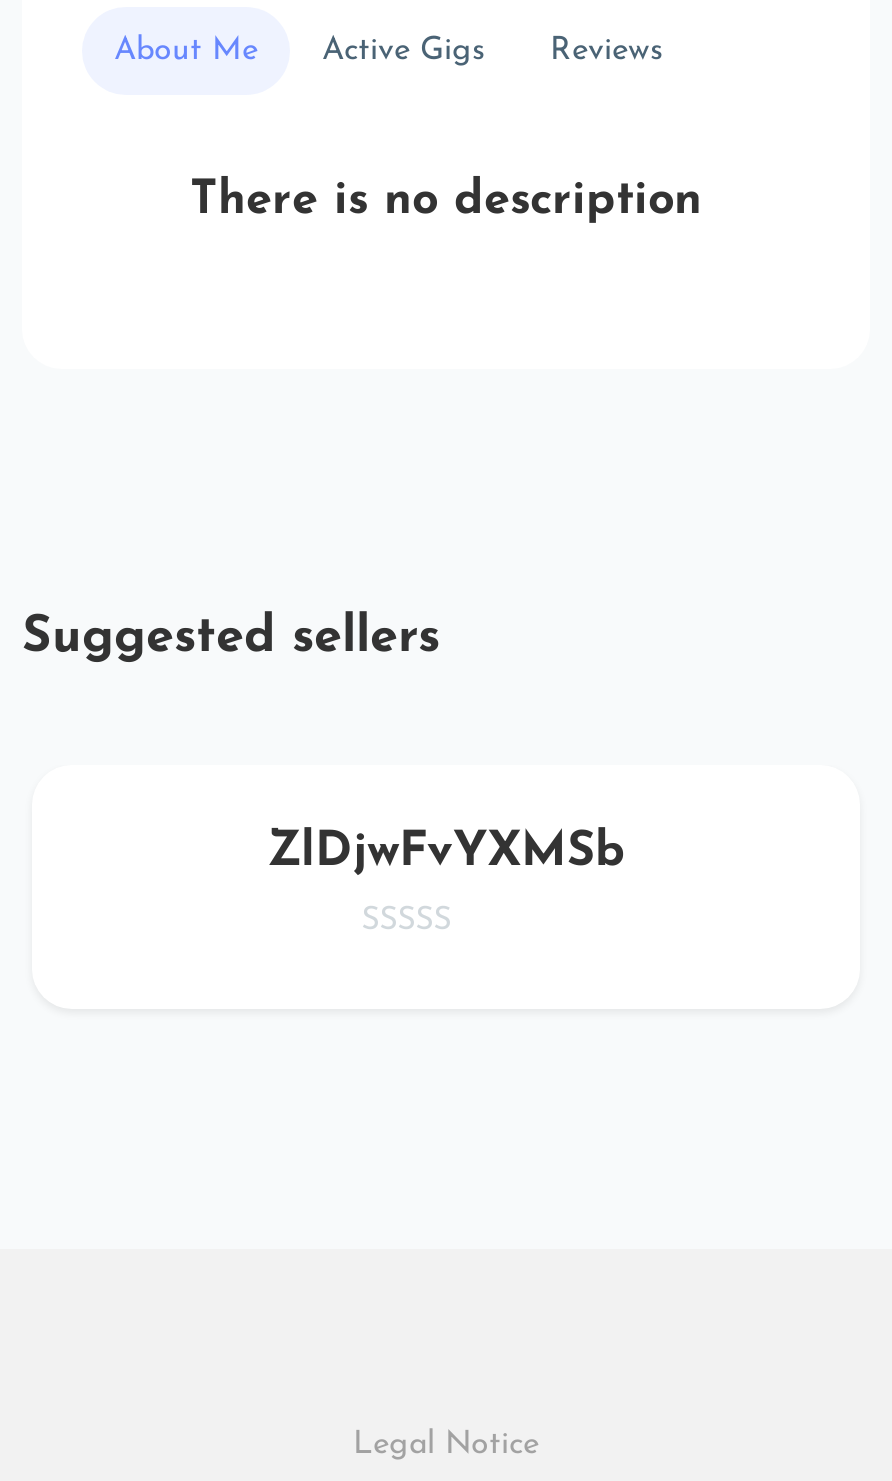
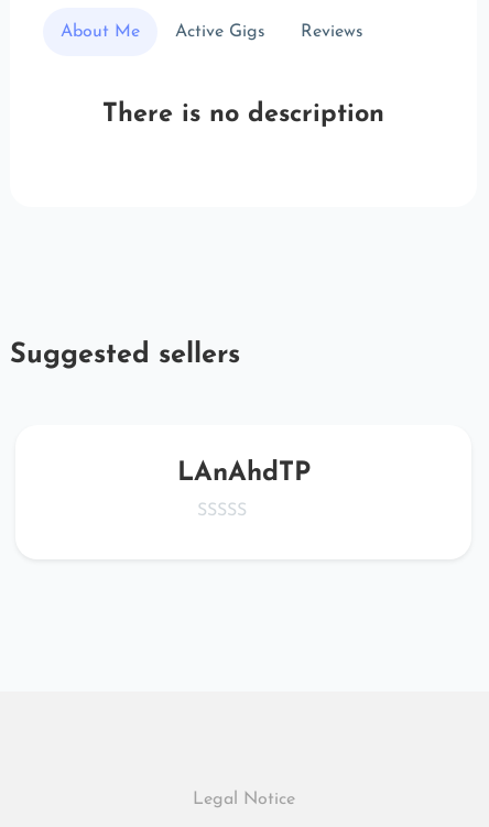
- ZlDjwFvYXMSb
+ LAnAhdTP
